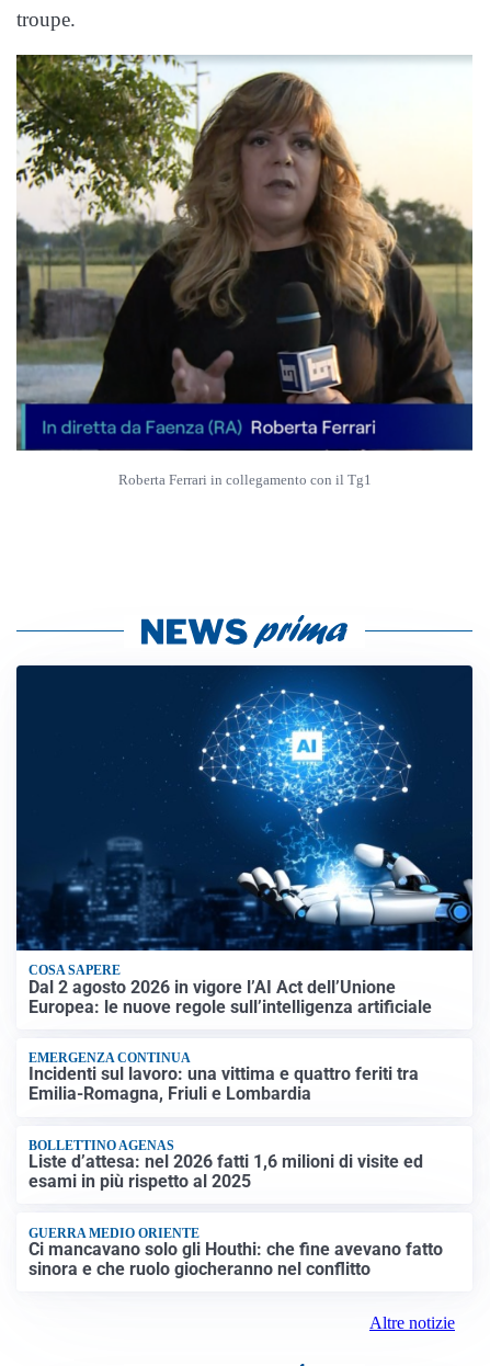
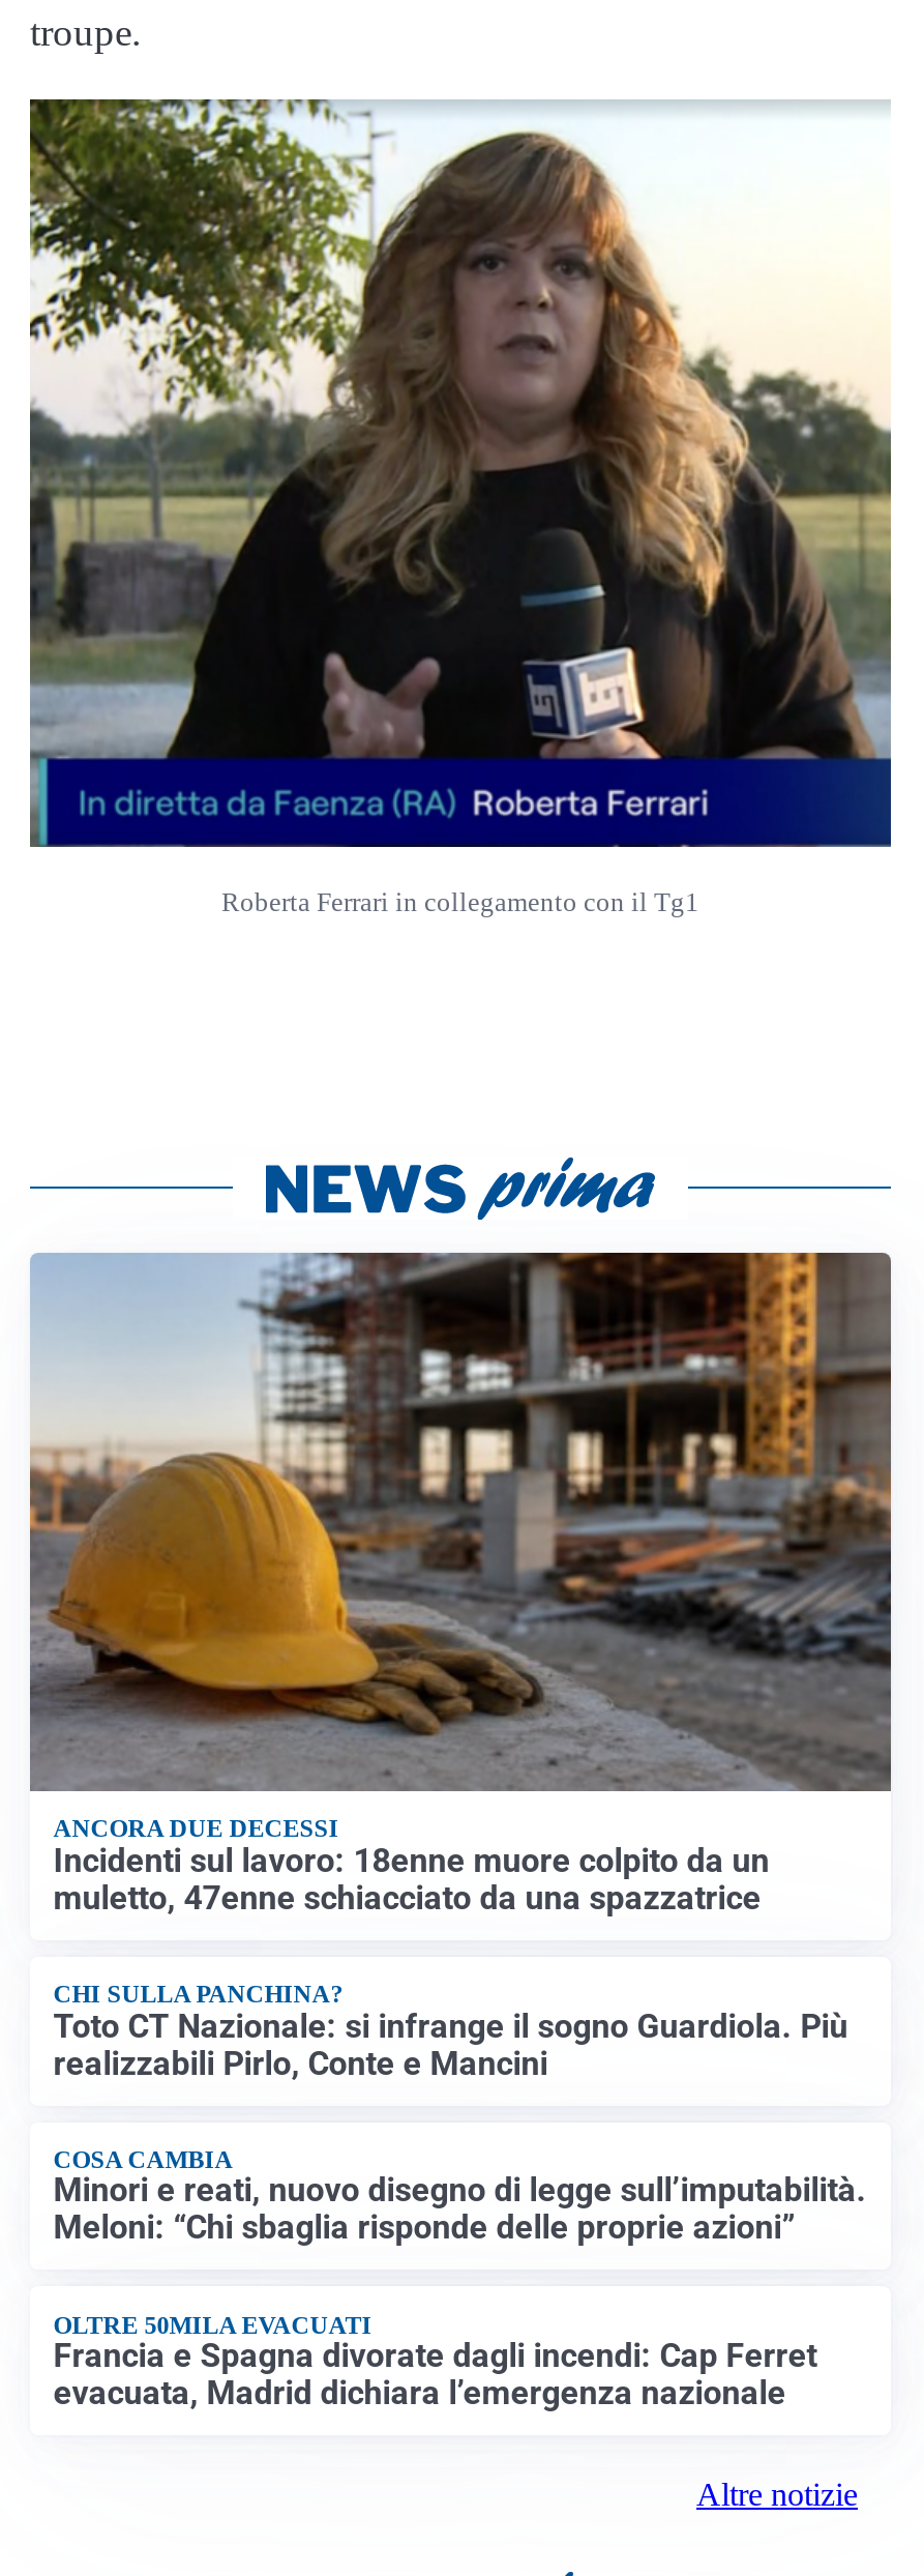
- [image]
- COSA SAPERE
- Dal 2 agosto 2026 in vigore l’AI Act dell’Unione
- Europea: le nuove regole sull’intelligenza artificiale
+ [image]
+ ANCORA DUE DECESSI
+ Incidenti sul lavoro: 18enne muore colpito da un
+ muletto, 47enne schiacciato da una spazzatrice

- EMERGENZA CONTINUA
- Incidenti sul lavoro: una vittima e quattro feriti tra
- Emilia-Romagna, Friuli e Lombardia
+ CHI SULLA PANCHINA?
+ Toto CT Nazionale: si infrange il sogno Guardiola. Più
+ realizzabili Pirlo, Conte e Mancini

- BOLLETTINO AGENAS
- Liste d’attesa: nel 2026 fatti 1,6 milioni di visite ed
- esami in più rispetto al 2025
+ COSA CAMBIA
+ Minori e reati, nuovo disegno di legge sull’imputabilità.
+ Meloni: “Chi sbaglia risponde delle proprie azioni”

- GUERRA MEDIO ORIENTE
- Ci mancavano solo gli Houthi: che fine avevano fatto
- sinora e che ruolo giocheranno nel conflitto
+ OLTRE 50MILA EVACUATI
+ Francia e Spagna divorate dagli incendi: Cap Ferret
+ evacuata, Madrid dichiara l’emergenza nazionale
